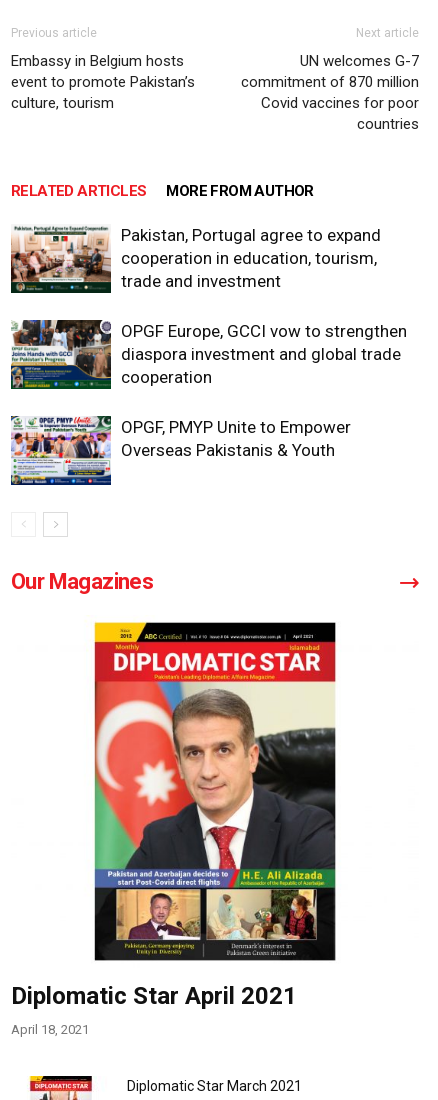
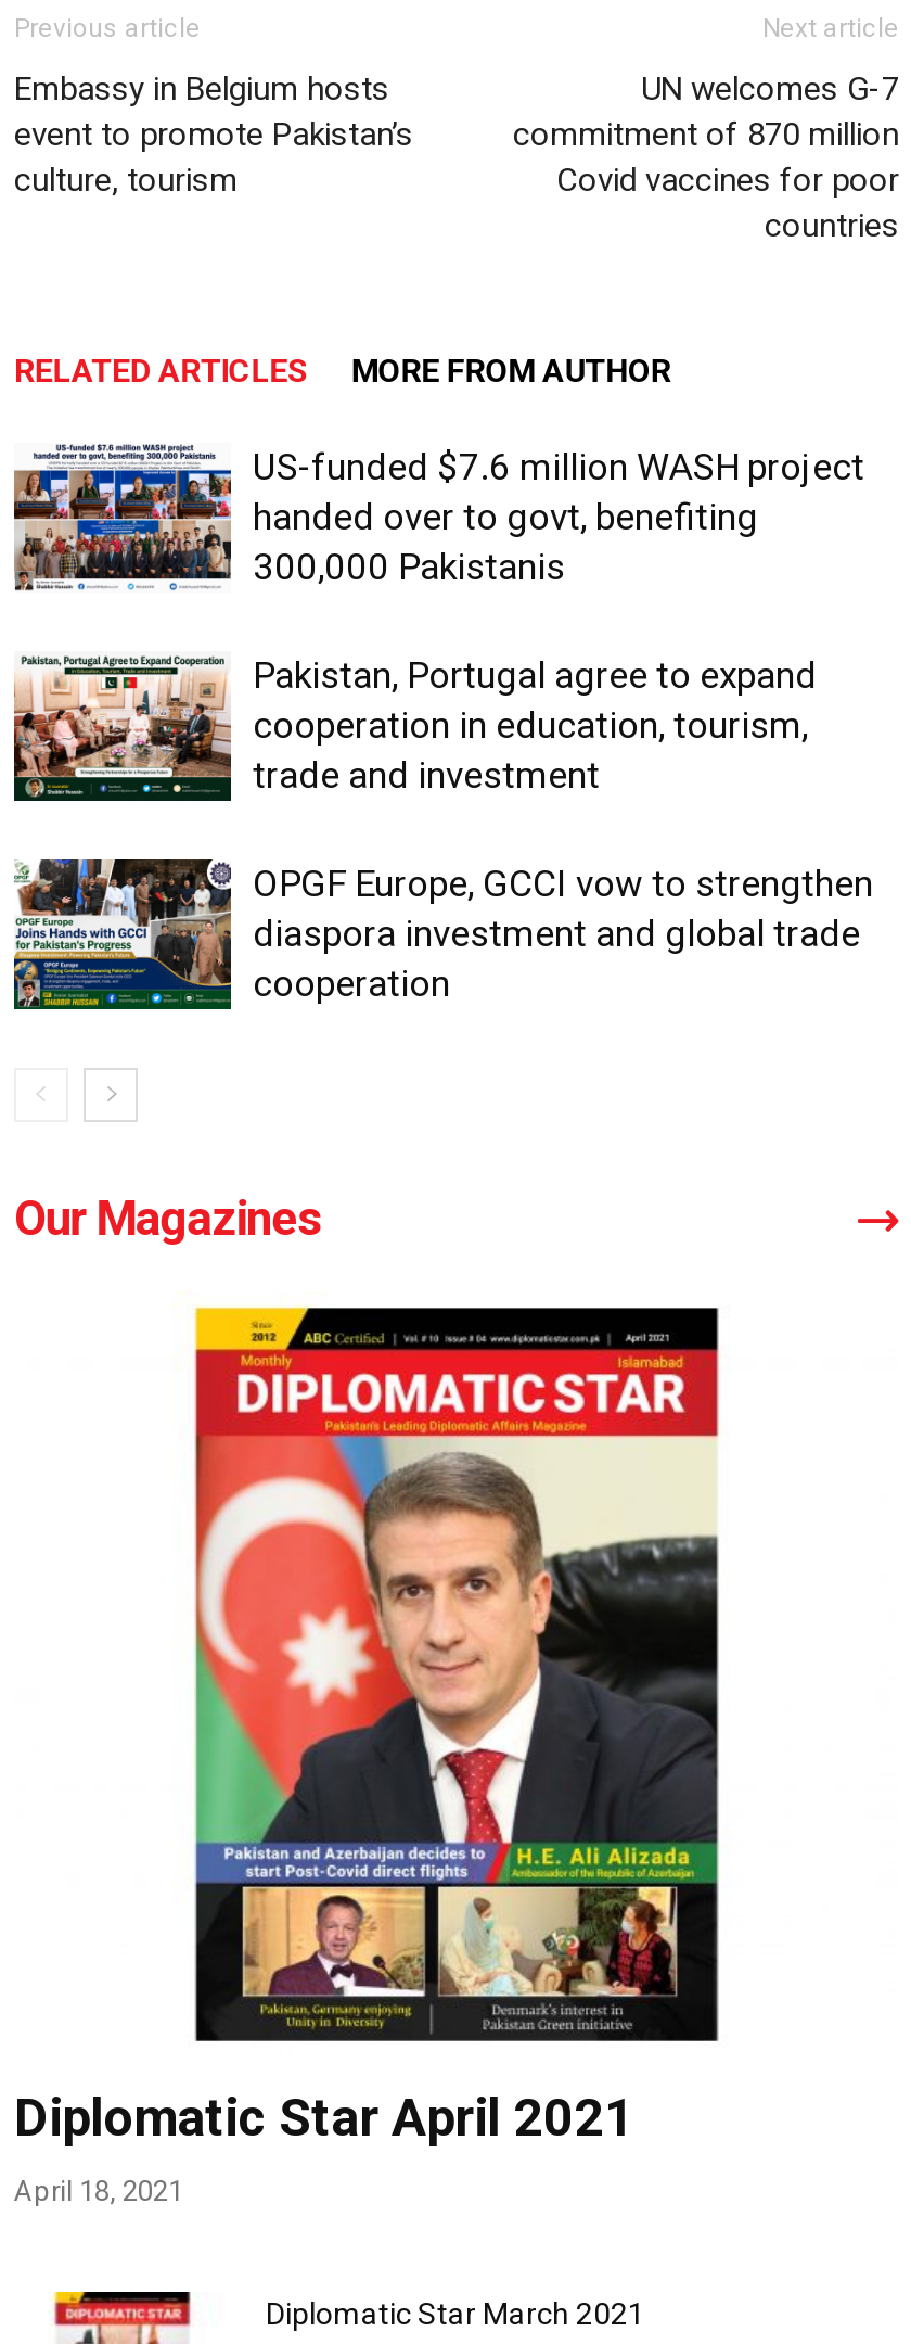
+ [image]
+ US-funded $7.6 million WASH project
+ handed over to govt, benefiting
+ 300,000 Pakistanis

moved down: [image] | Pakistan, Portugal agree to expand | cooperation in education, tourism, | trade and investment | OPGF Europe, GCCI vow to strengthen | diaspora investment and global trade | cooperation

- [image]
- OPGF, PMYP Unite to Empower
- Overseas Pakistanis & Youth
